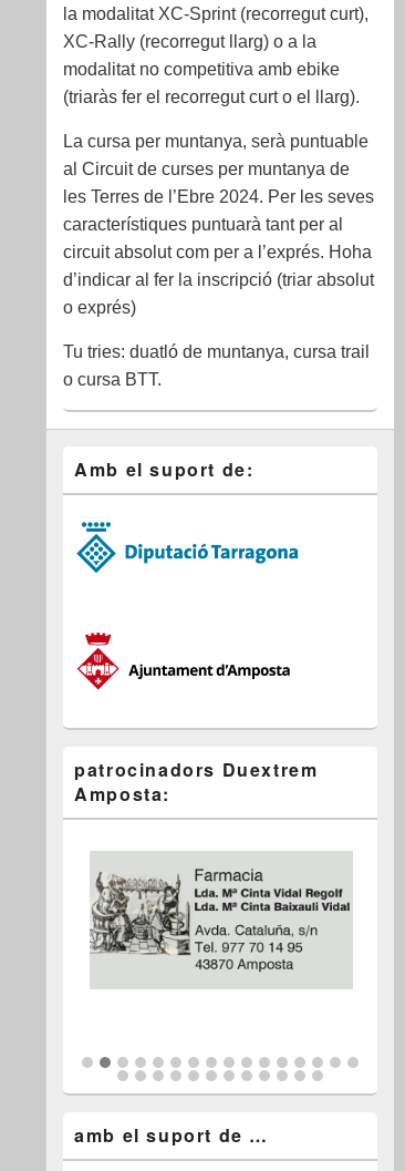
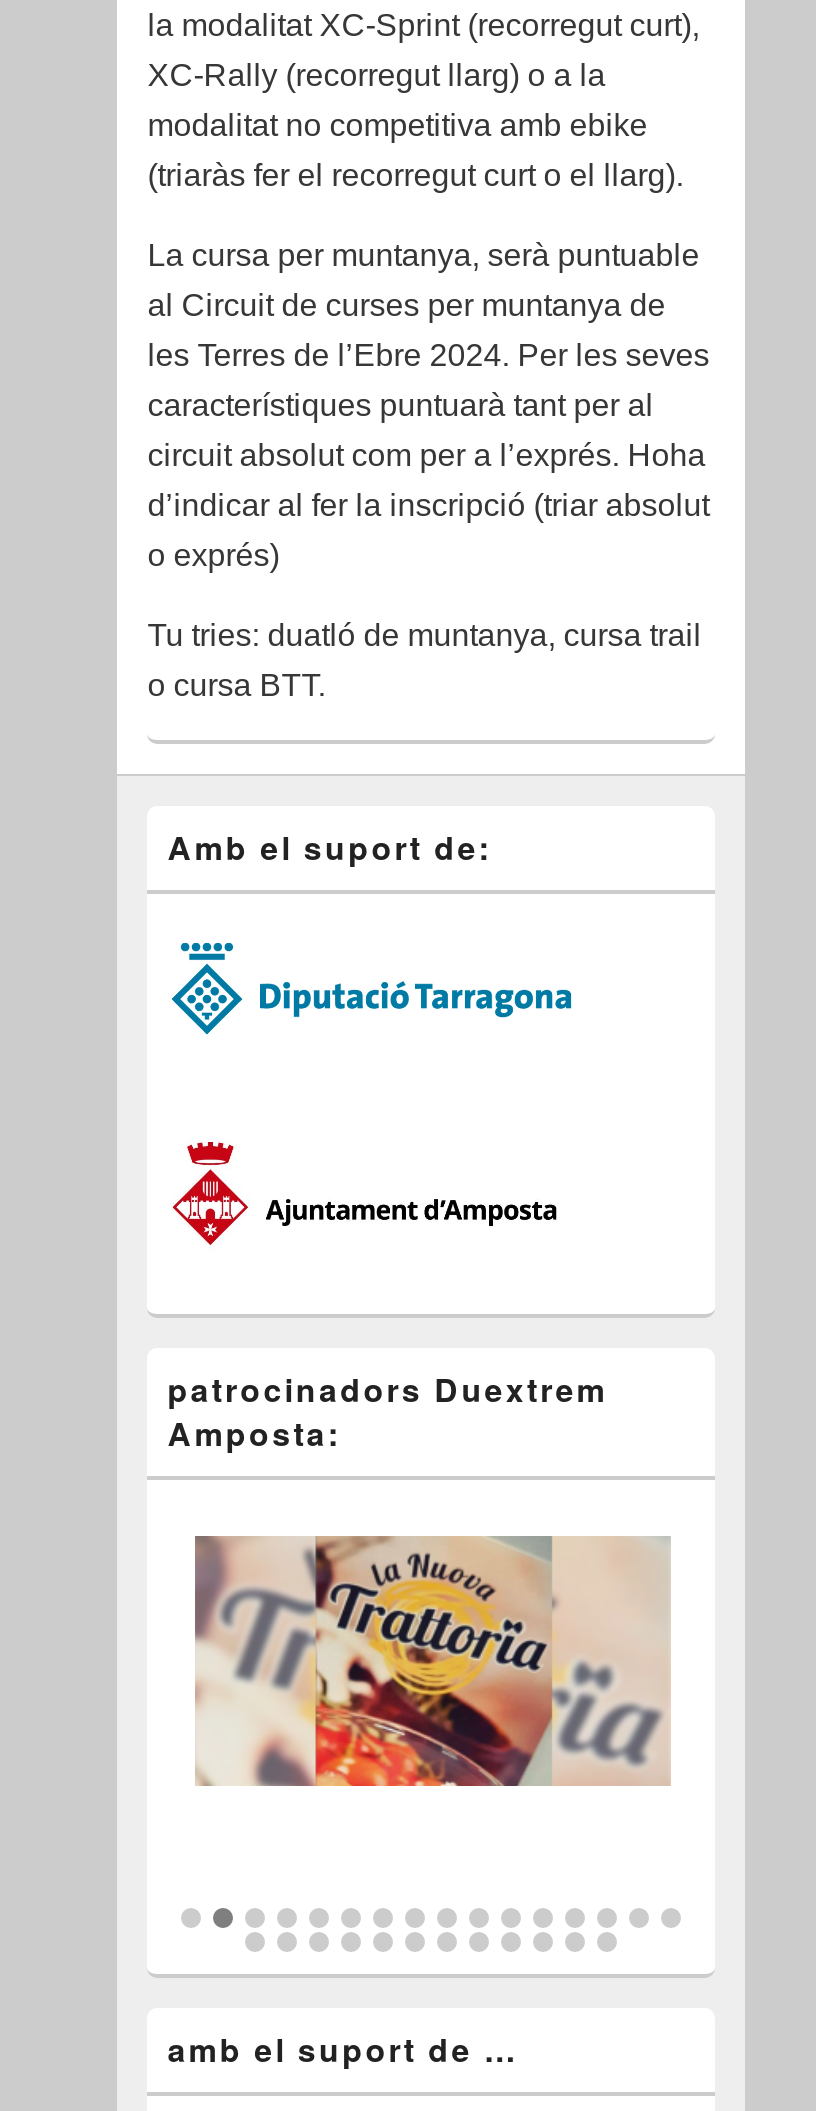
- [image]
+ [image]
